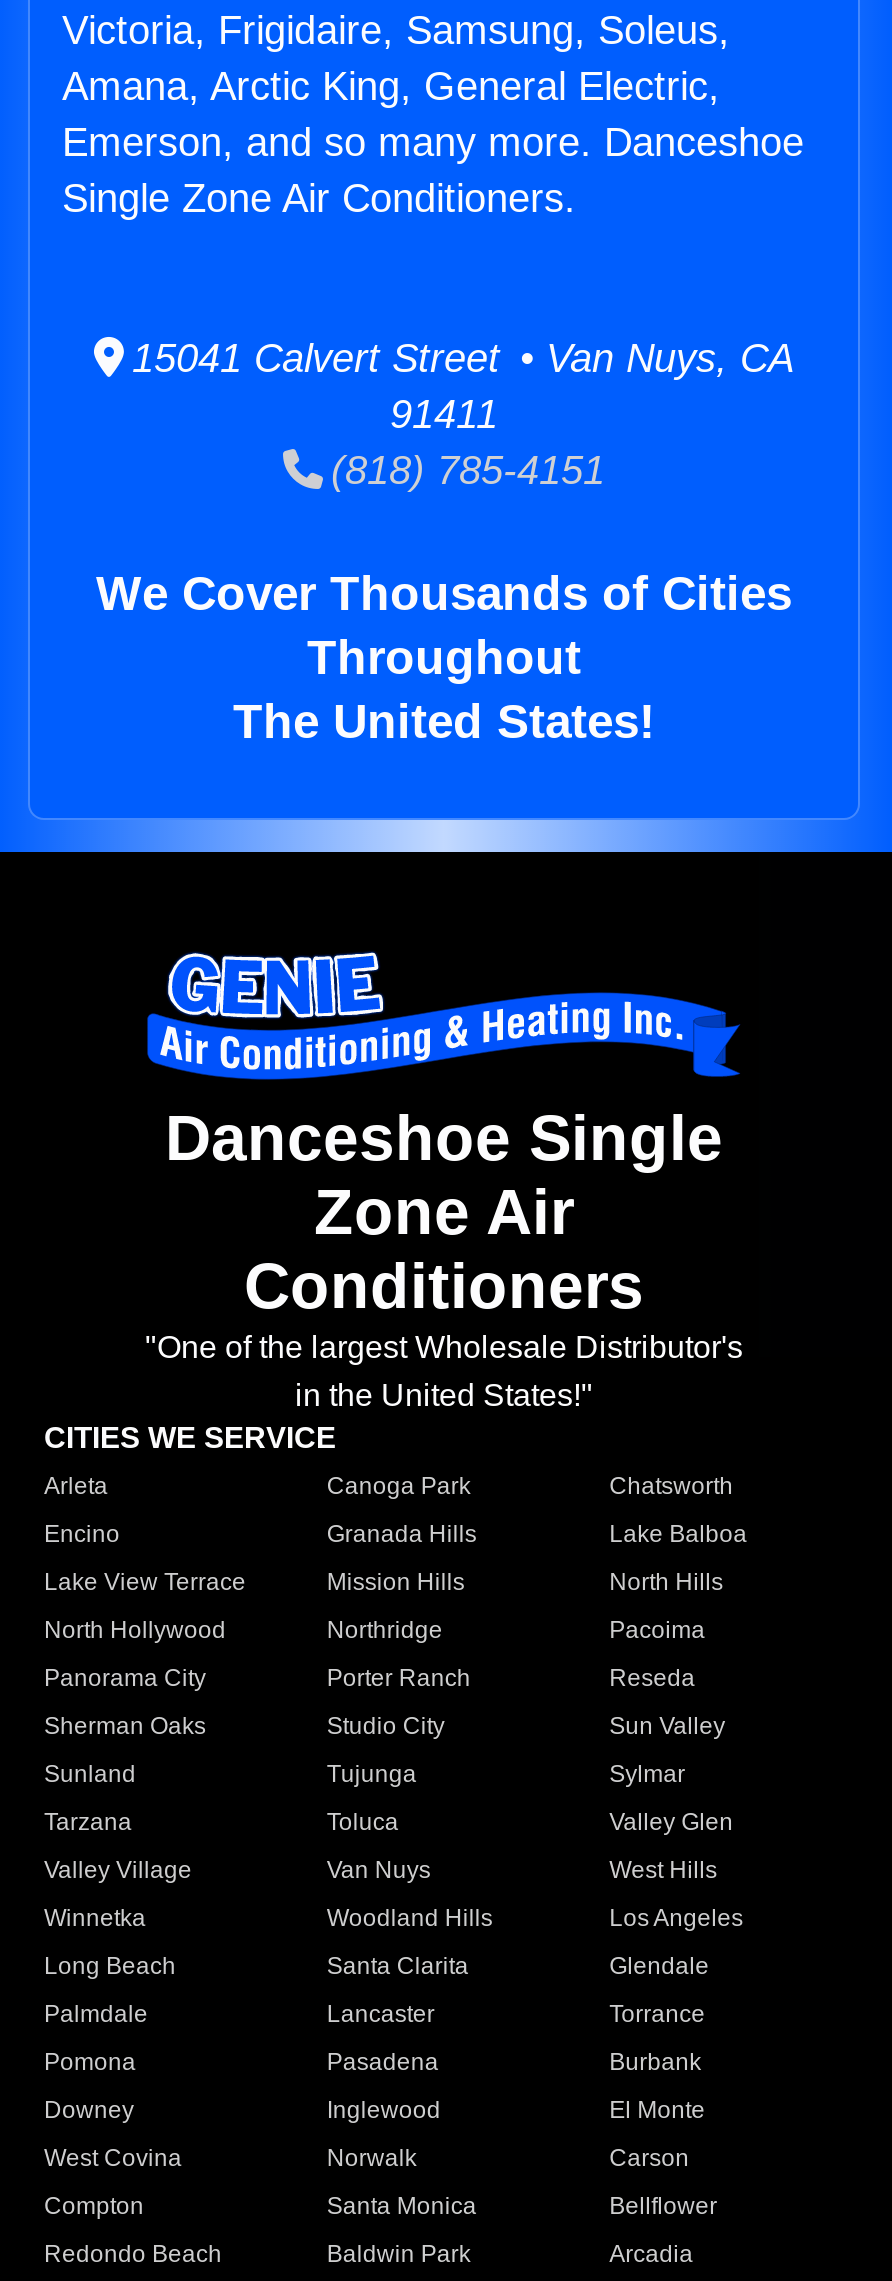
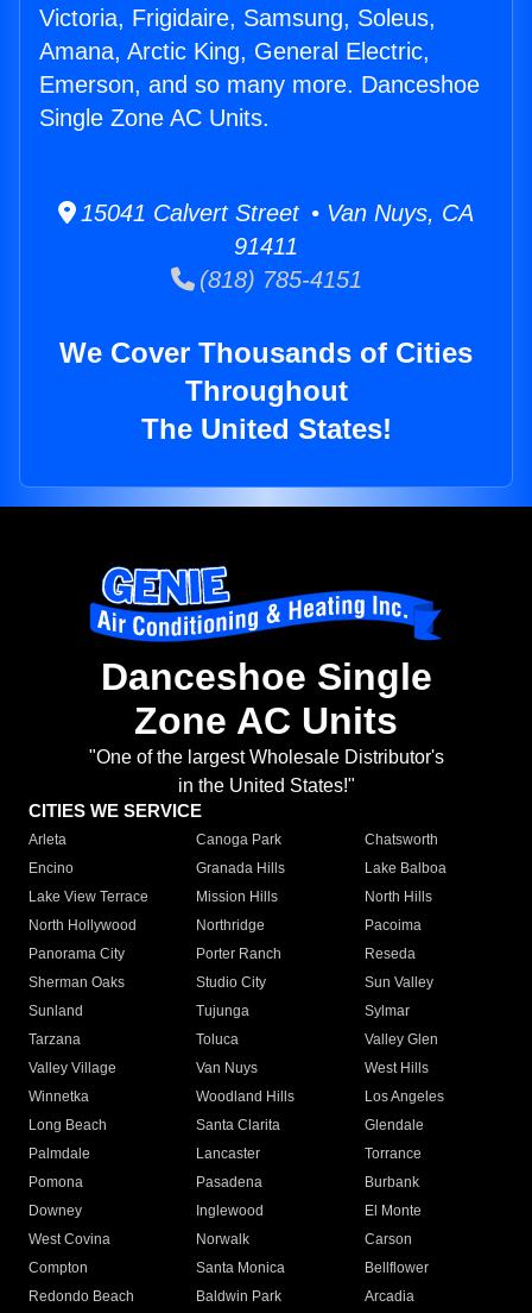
- Single Zone Air Conditioners.
+ Single Zone AC Units.

- Zone Air
- Conditioners
+ Zone AC Units
